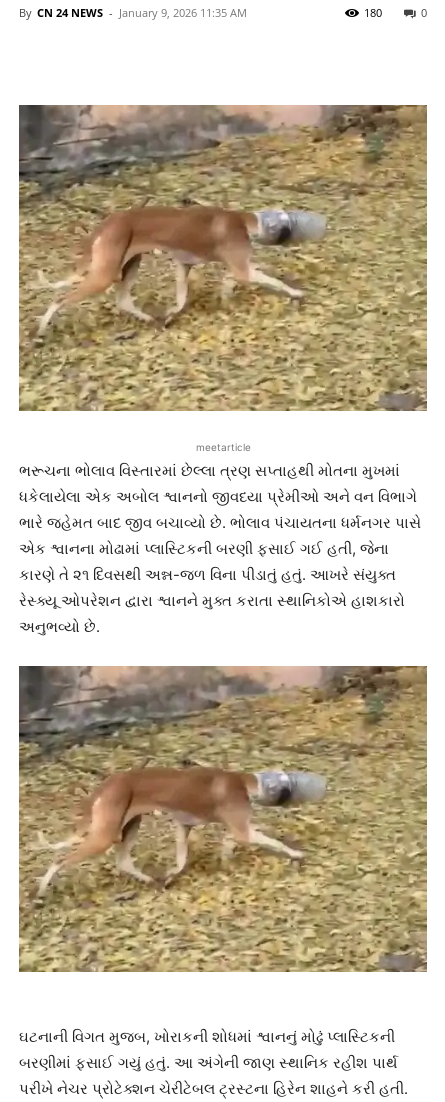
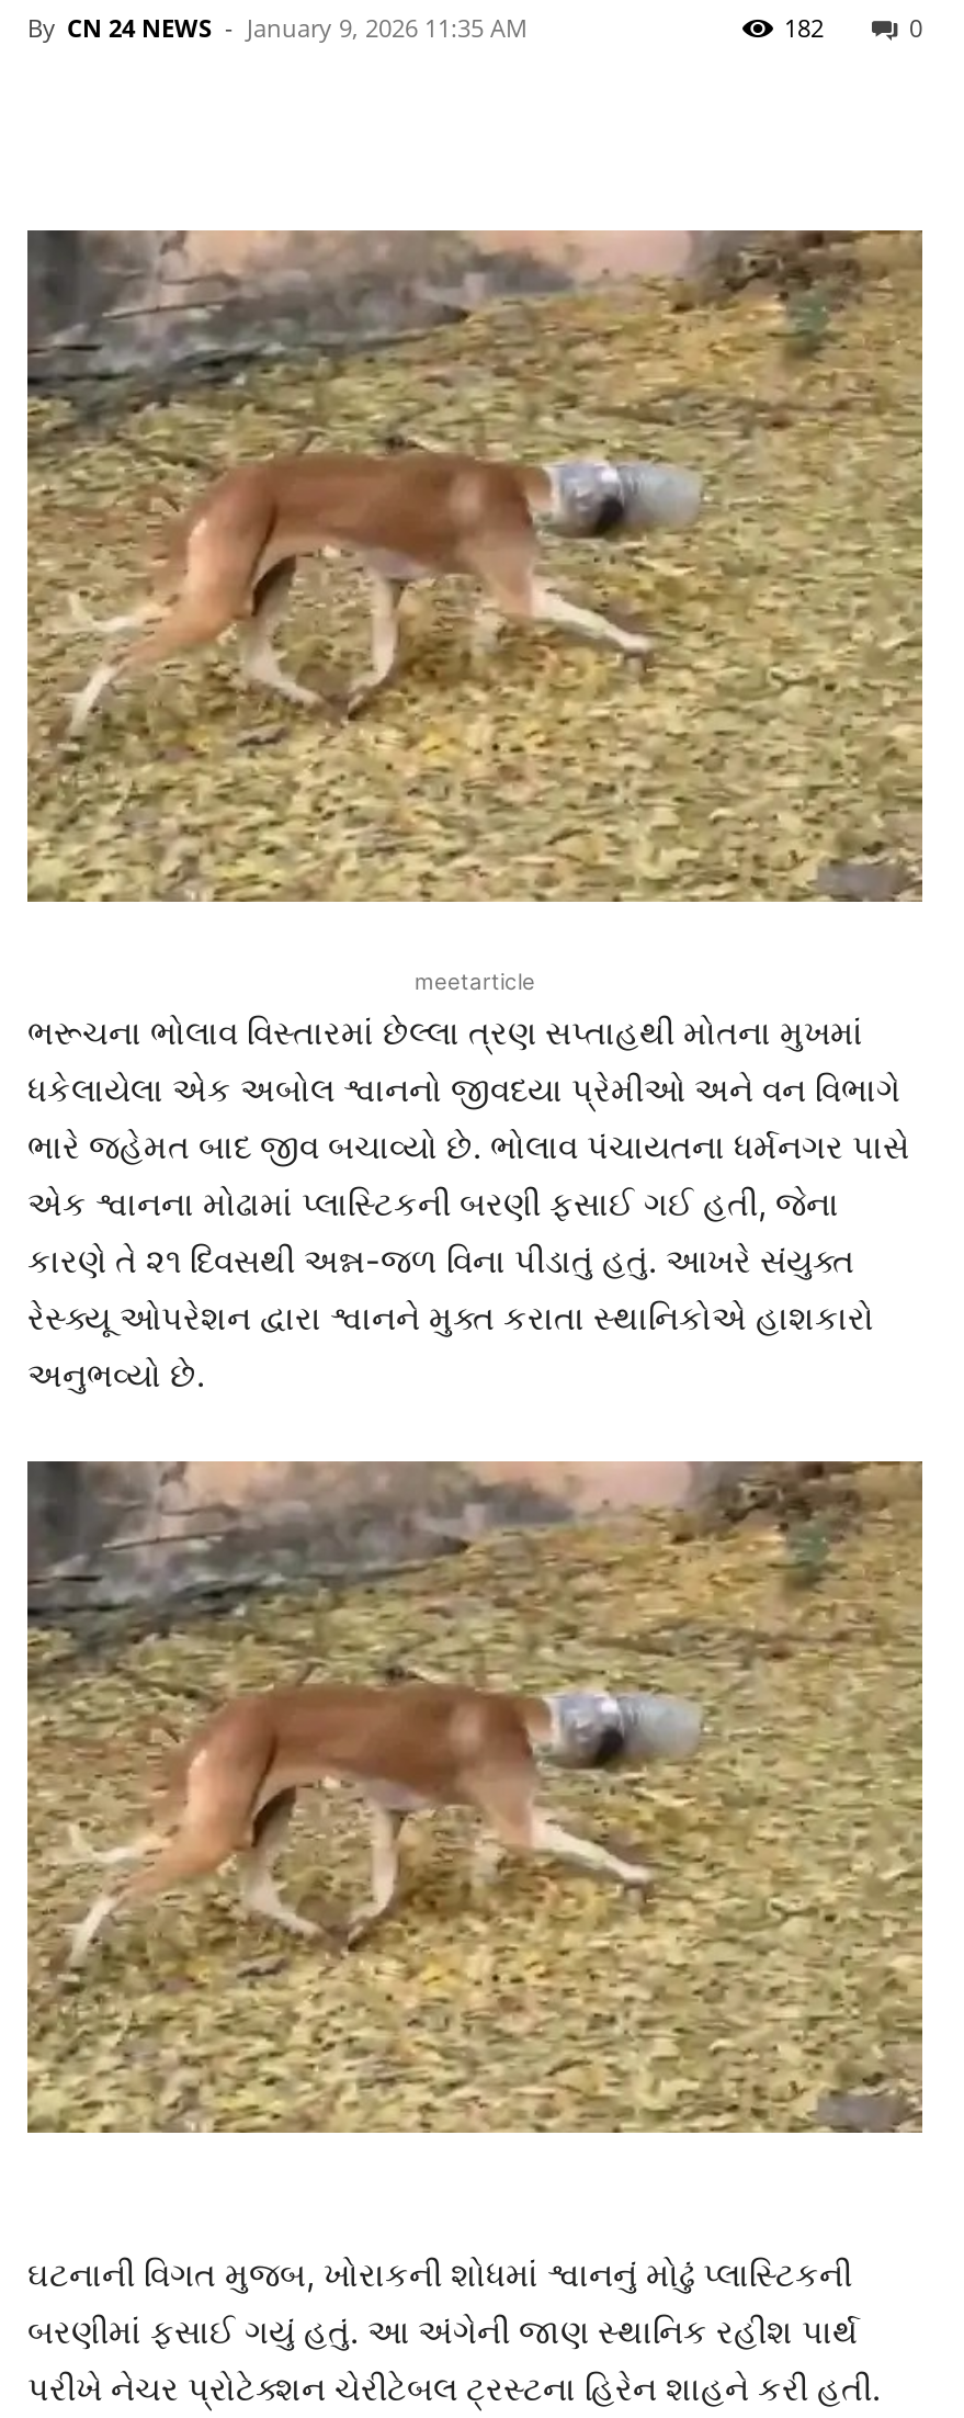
- 180
+ 182
